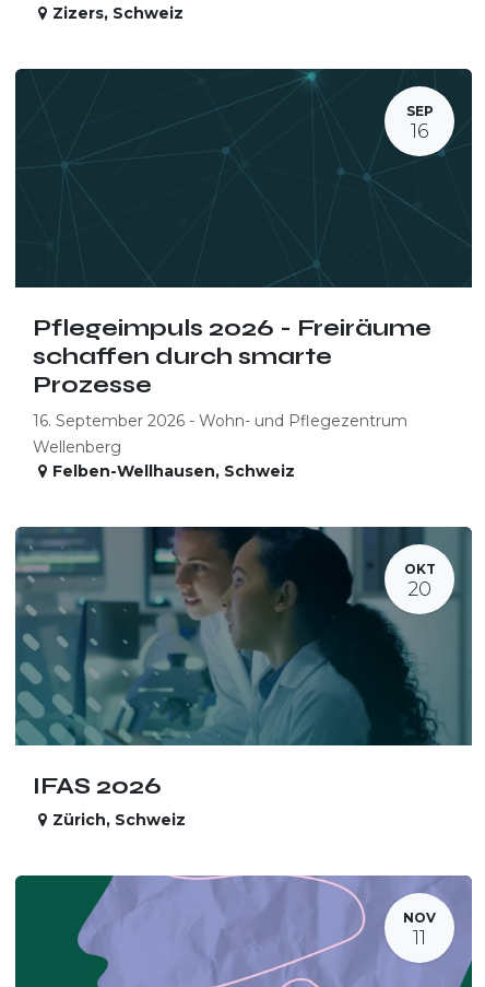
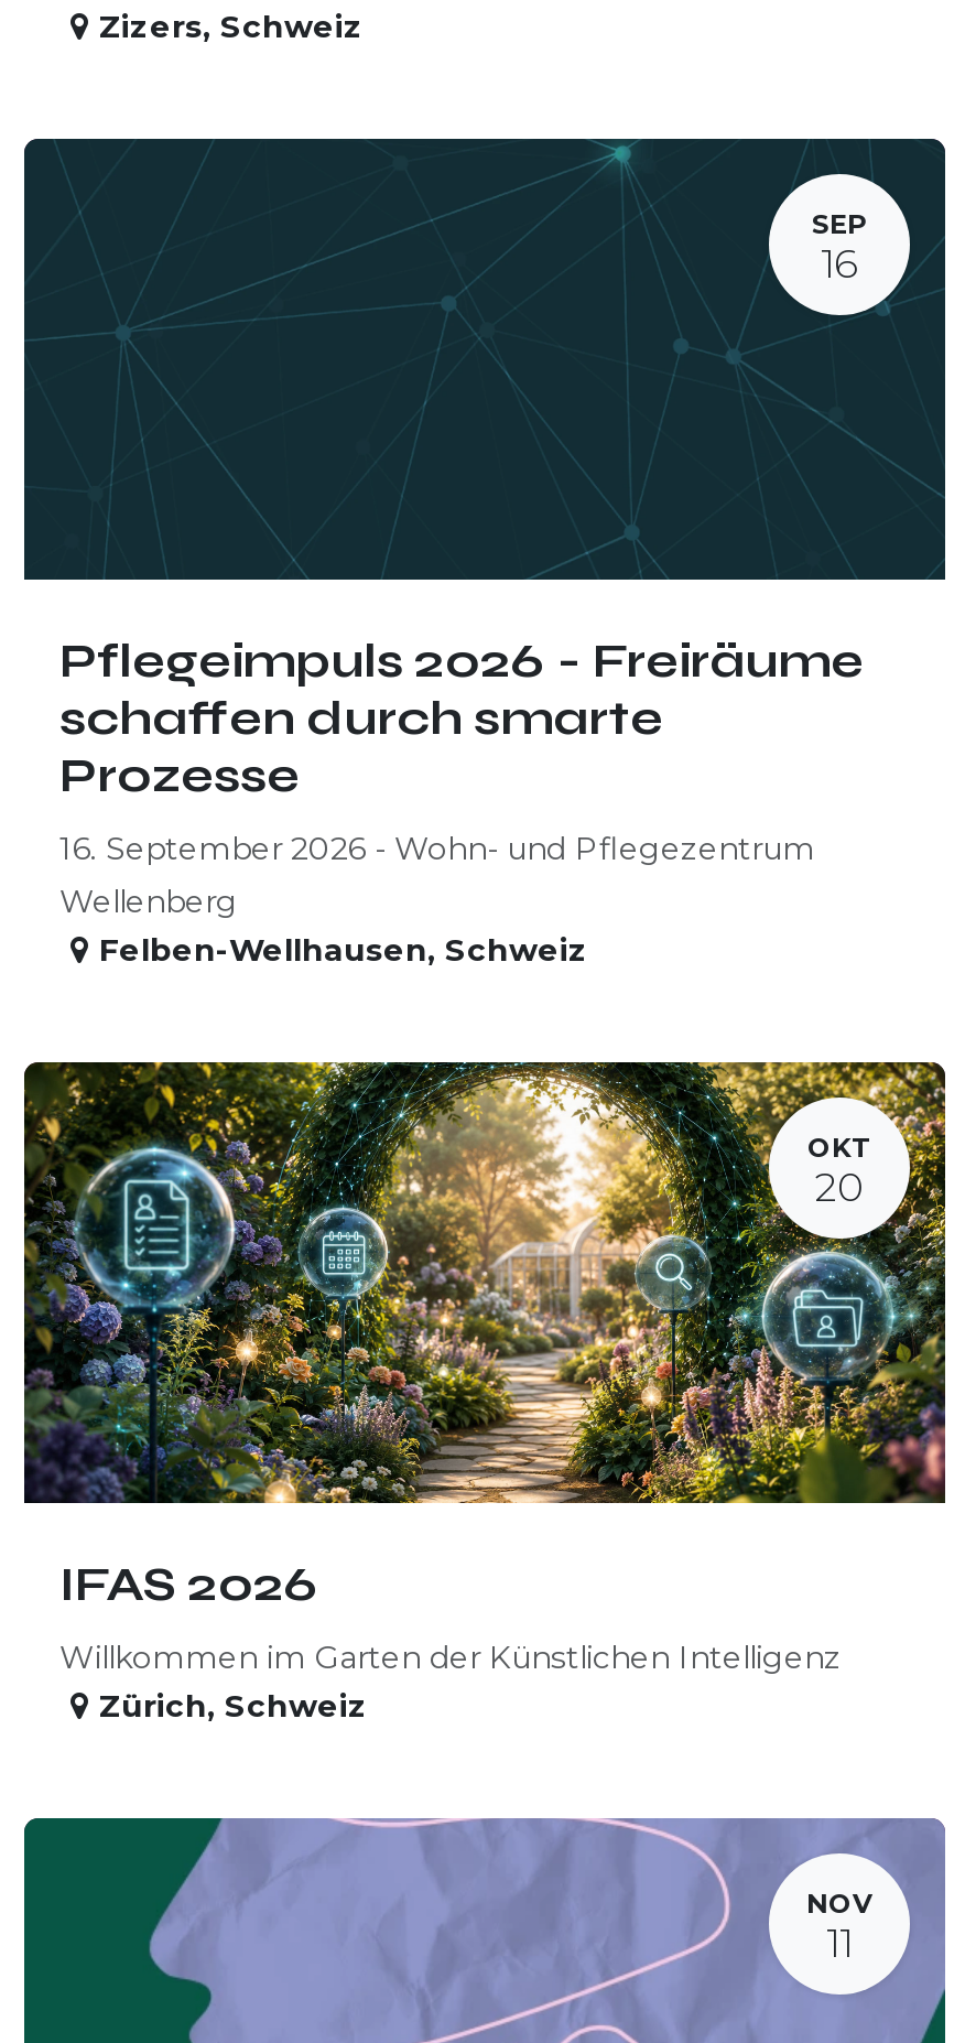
- [image]
+ [image]

+ Willkommen im Garten der Künstlichen Intelligenz
